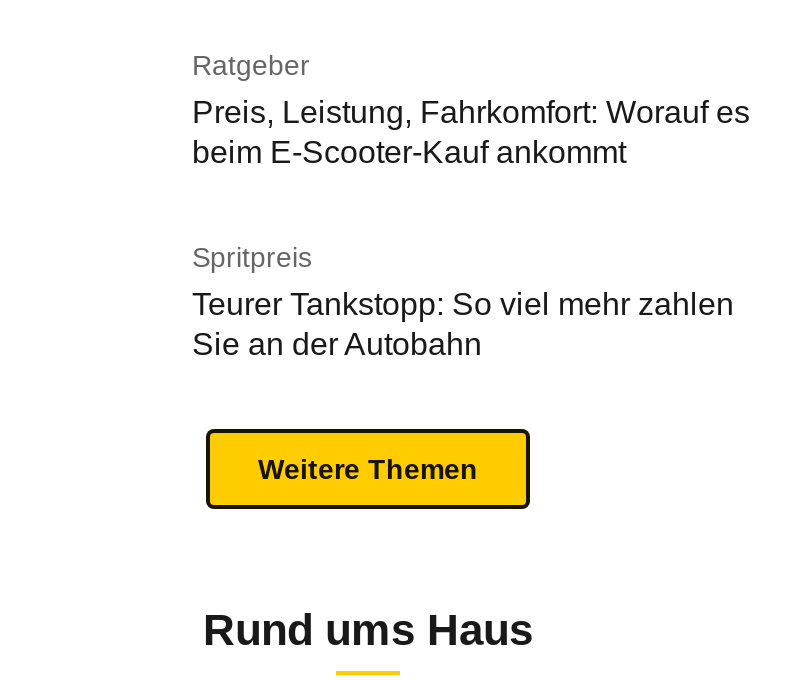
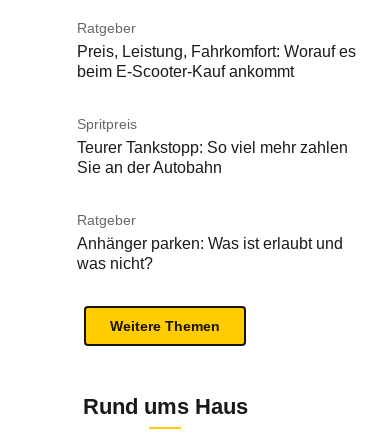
+ Ratgeber
+ Anhänger parken: Was ist erlaubt und
+ was nicht?
